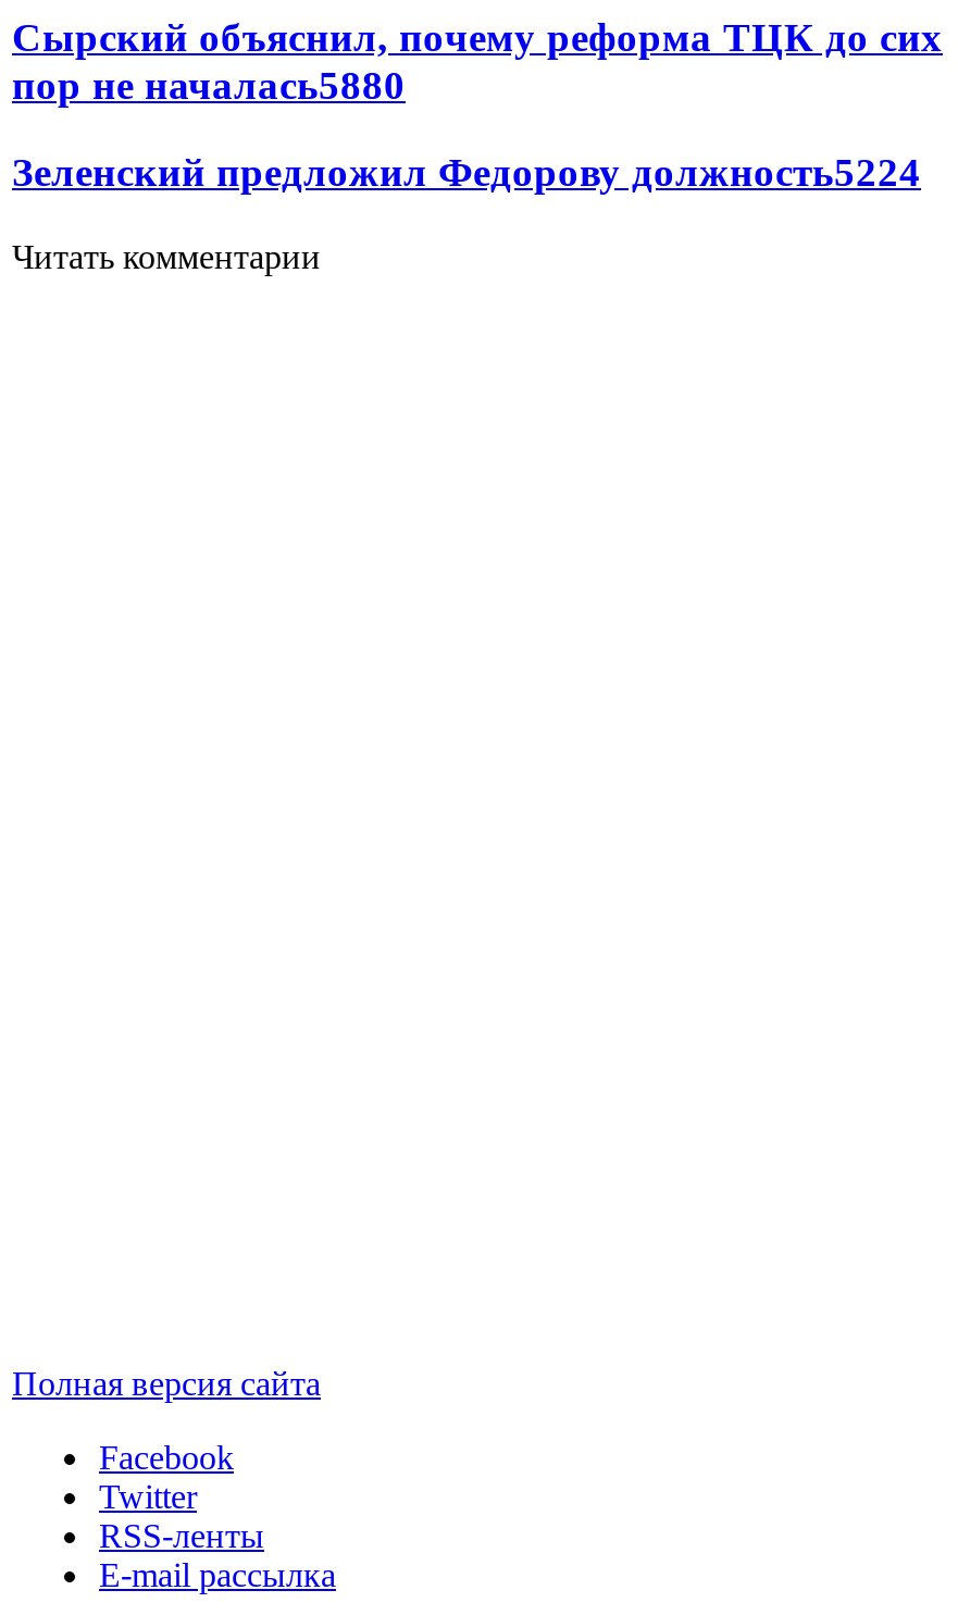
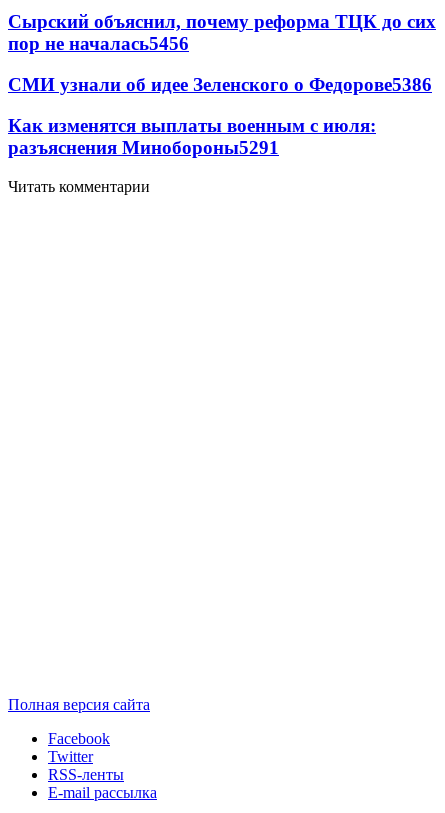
- пор не началась5880
- Зеленский предложил Федорову должность5224
+ пор не началась5456
+ СМИ узнали об идее Зеленского о Федорове5386
+ Как изменятся выплаты военным с июля:
+ разъяснения Минобороны5291
